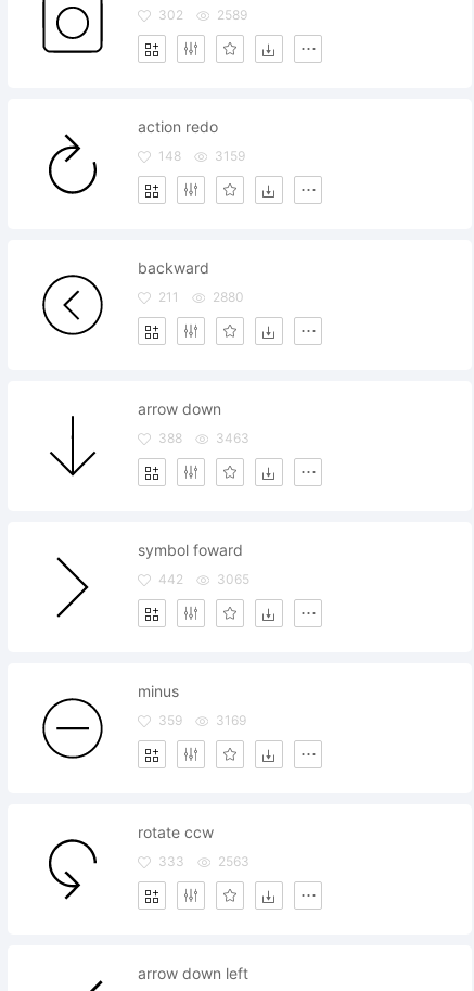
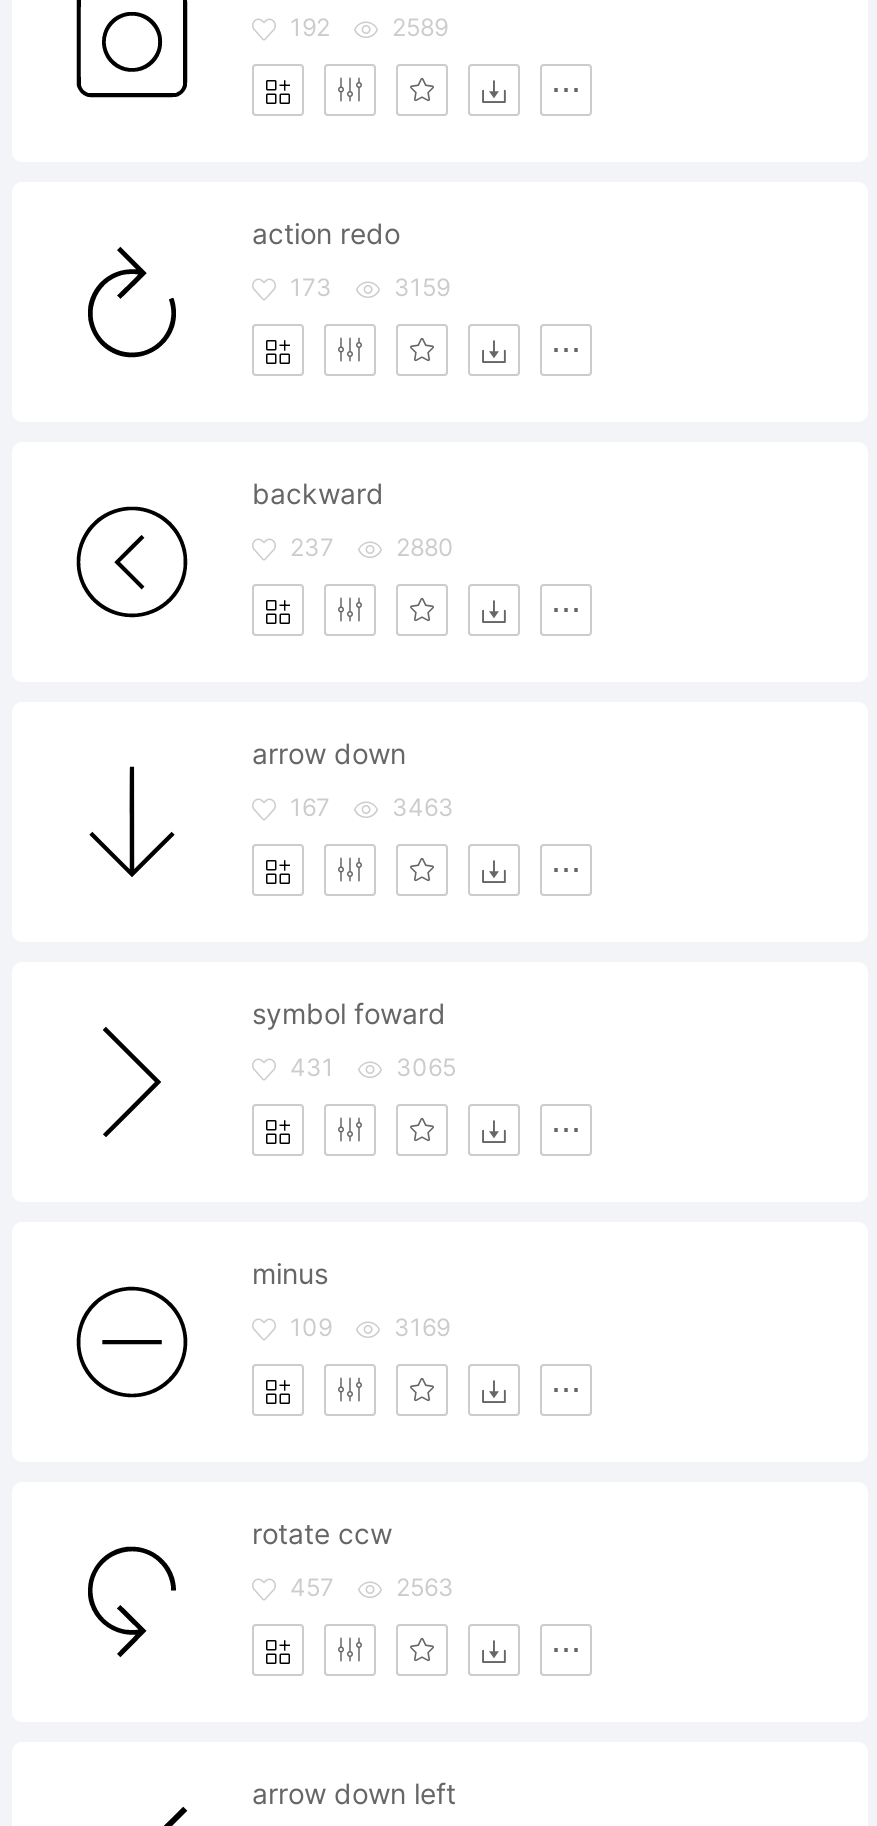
- 302
+ 192

- 148
+ 173

- 211
+ 237

- 388
+ 167

- 442
+ 431

- 359
+ 109

- 333
+ 457
